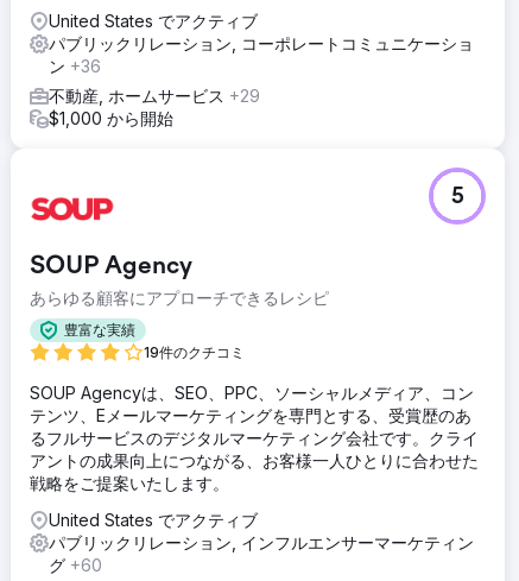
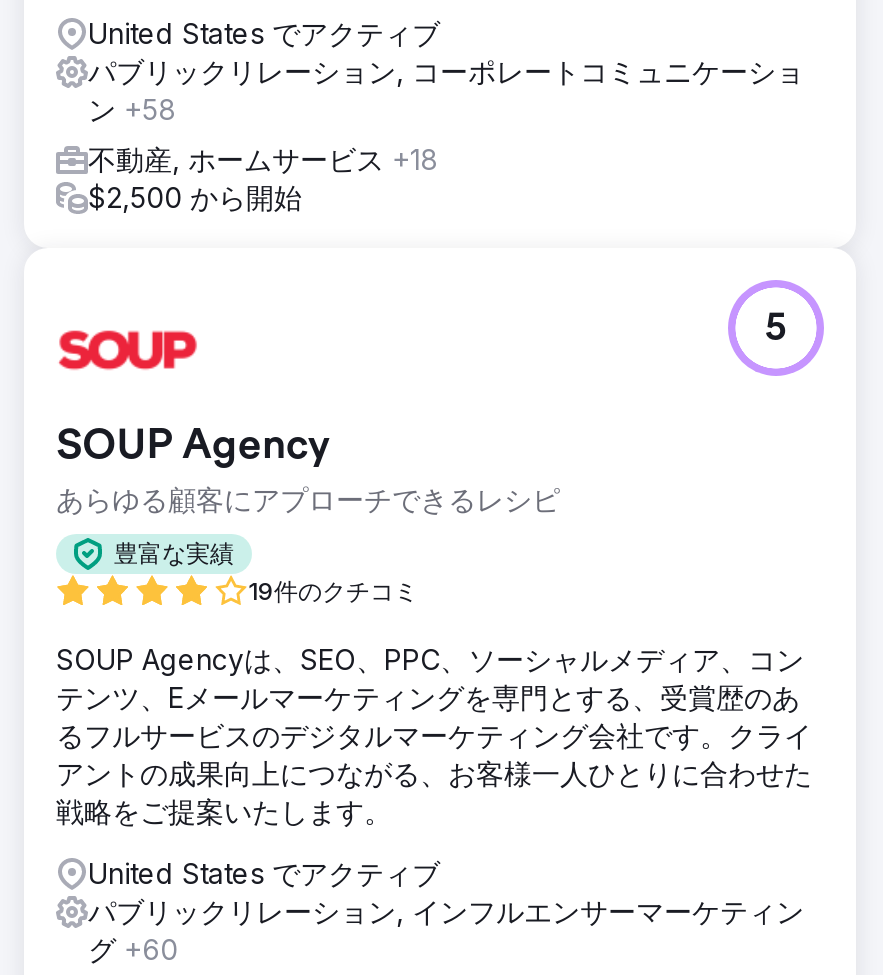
- ン+36
+ ン+58

- 不動産, ホームサービス+29
+ 不動産, ホームサービス+18

- $1,000 から開始
+ $2,500 から開始
